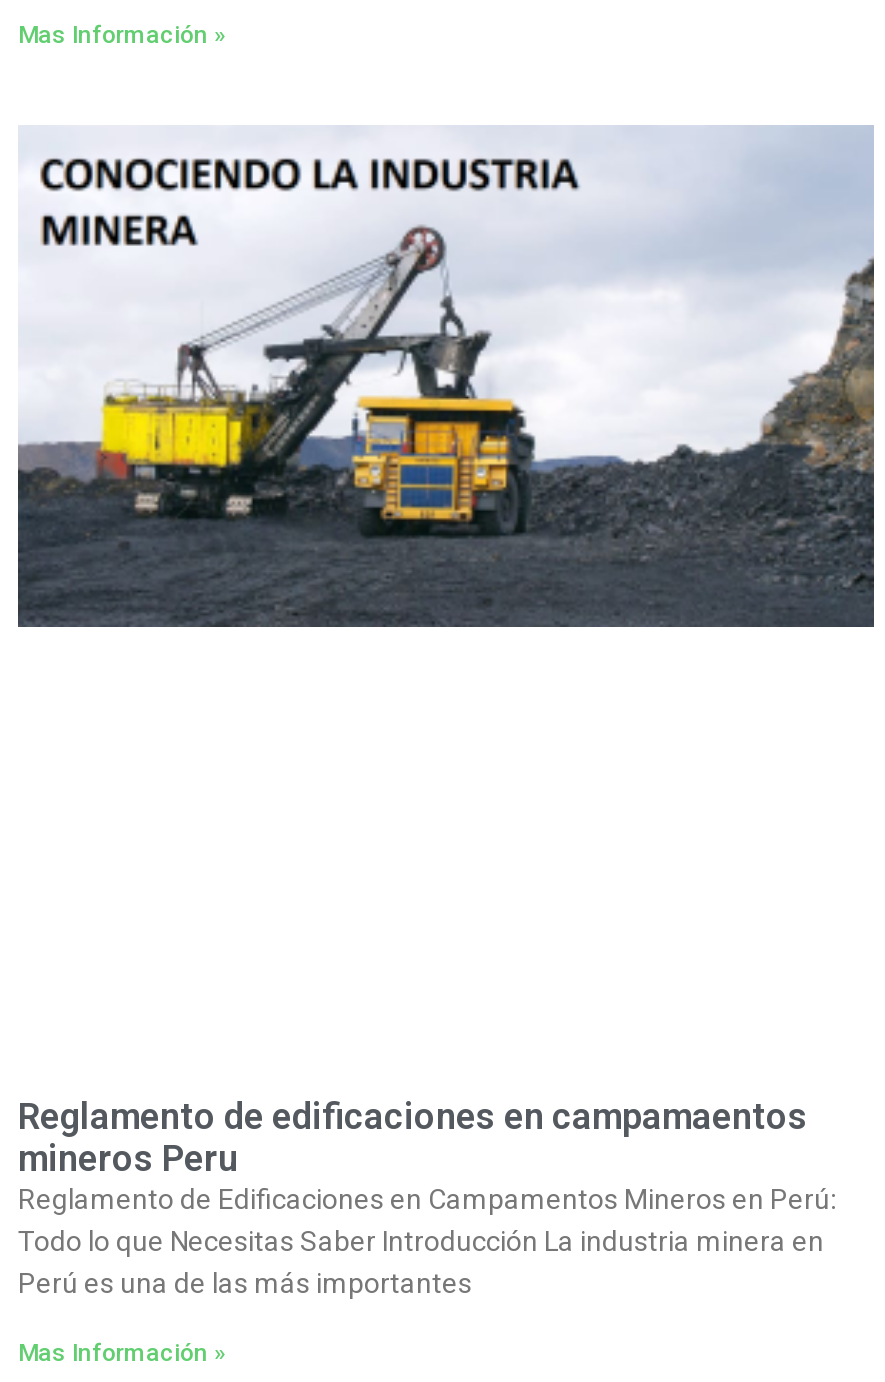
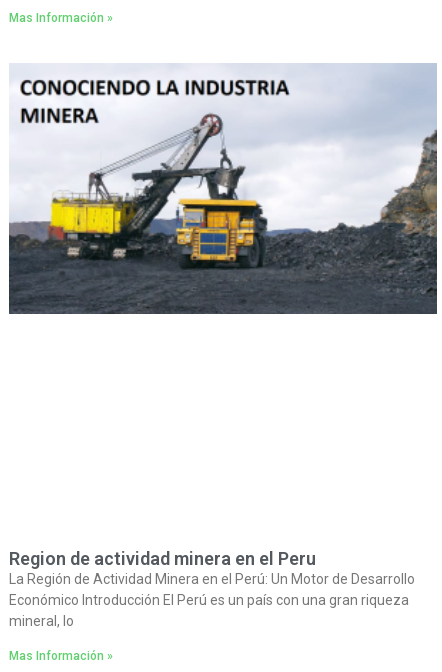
- Reglamento de edificaciones en campamaentos
- mineros Peru
- Reglamento de Edificaciones en Campamentos Mineros en Perú:
- Todo lo que Necesitas Saber Introducción La industria minera en
- Perú es una de las más importantes
+ Region de actividad minera en el Peru
+ La Región de Actividad Minera en el Perú: Un Motor de Desarrollo
+ Económico Introducción El Perú es un país con una gran riqueza
+ mineral, lo
